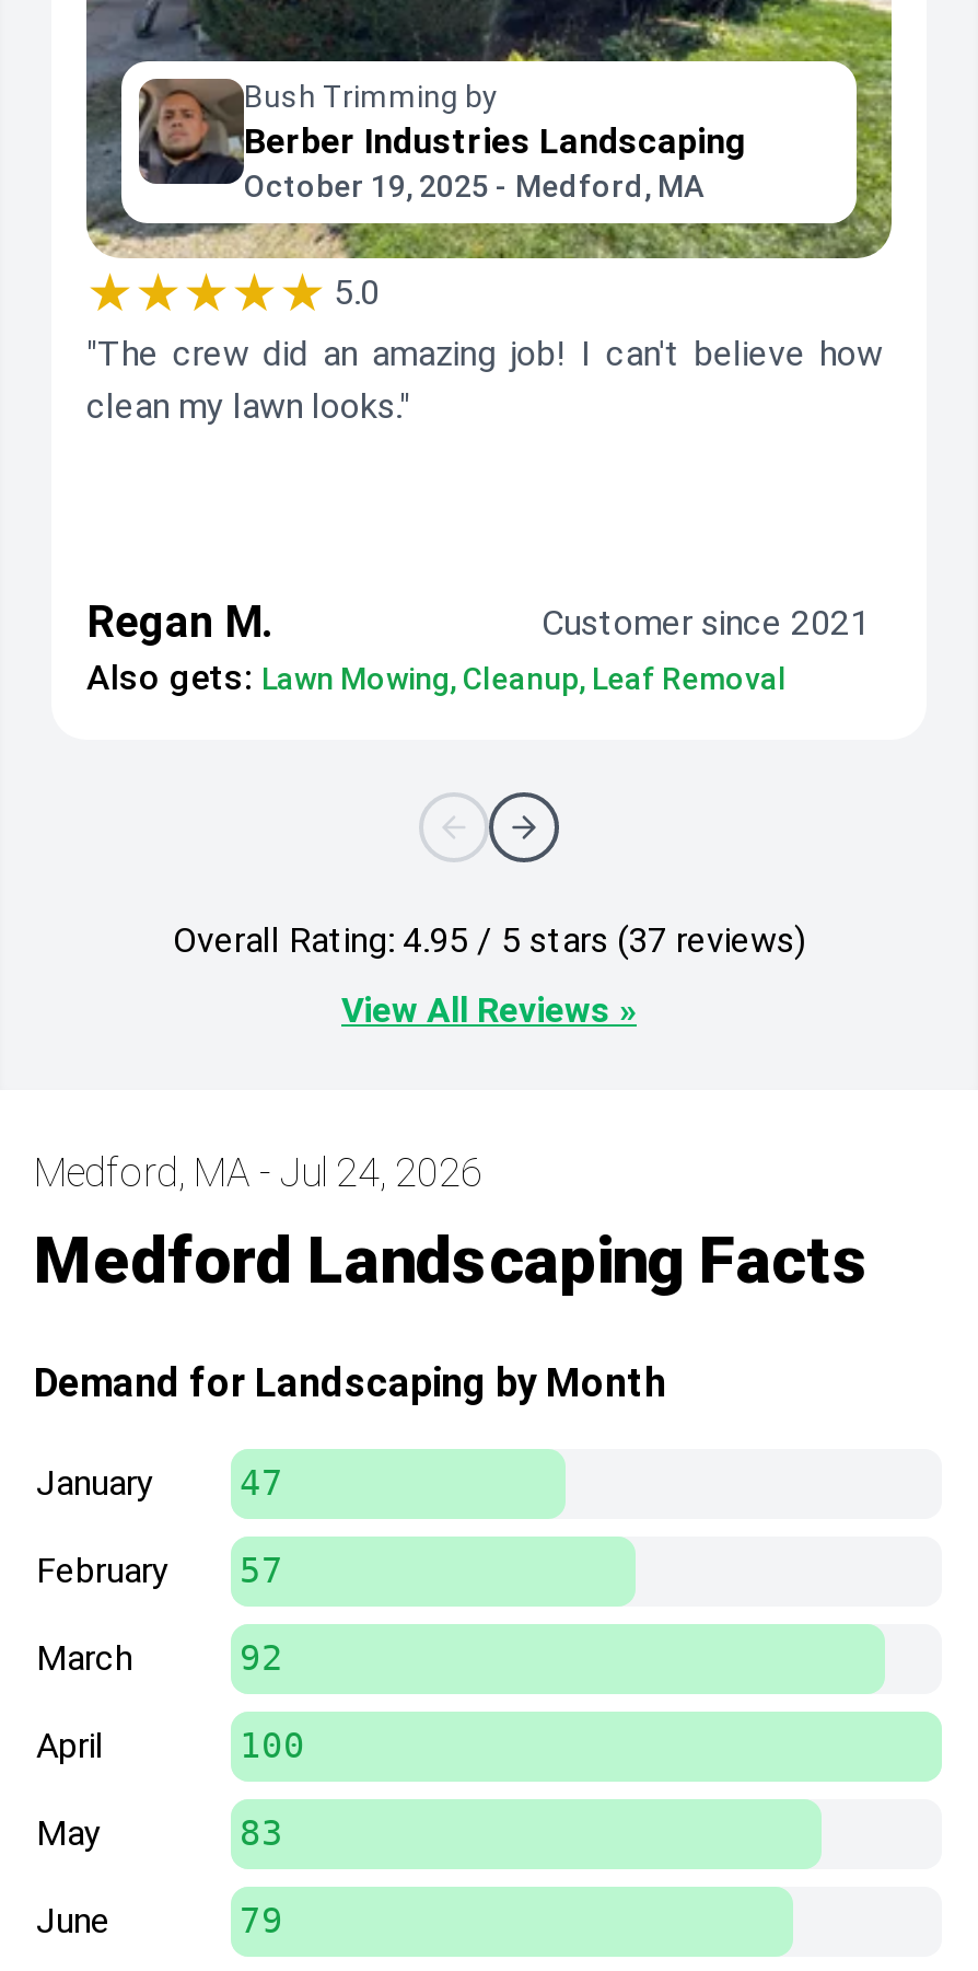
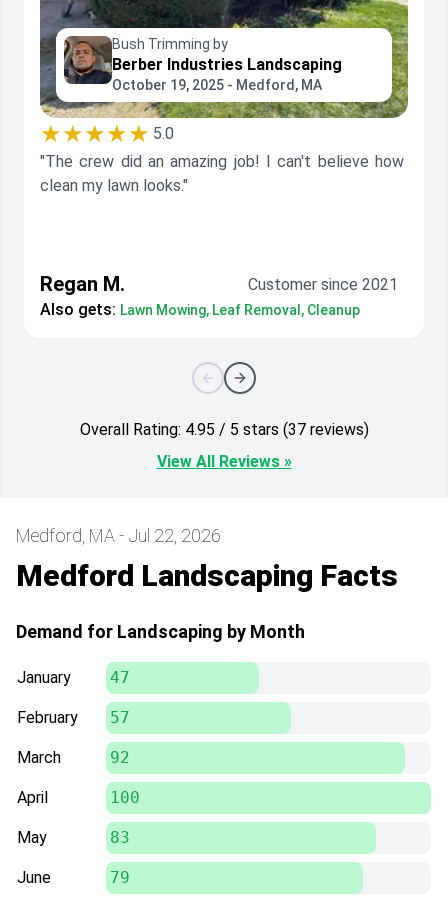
- Also gets: Lawn Mowing, Cleanup, Leaf Removal
+ Also gets: Lawn Mowing, Leaf Removal, Cleanup

- Medford, MA - Jul 24, 2026
+ Medford, MA - Jul 22, 2026
